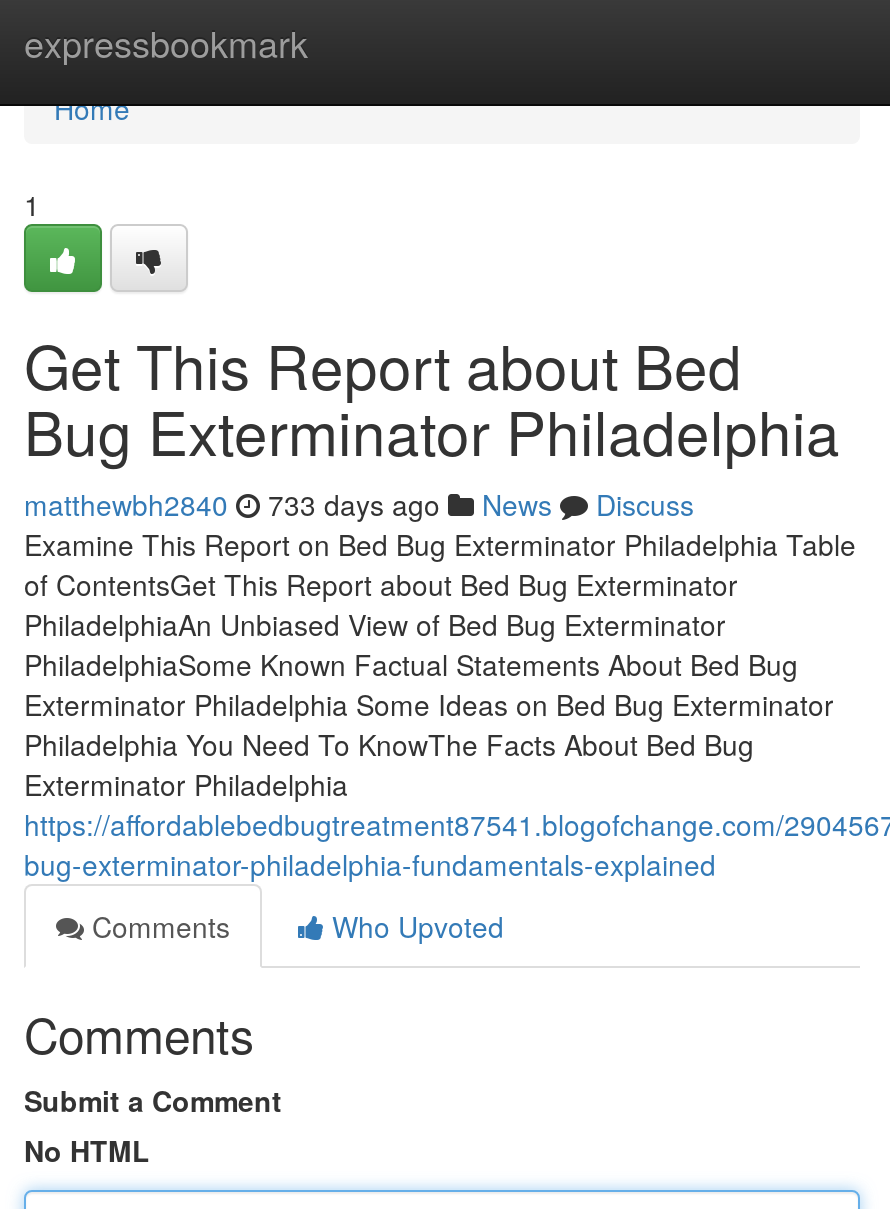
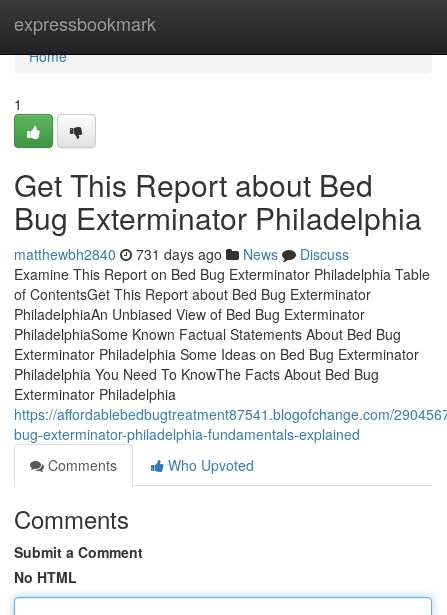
- matthewbh2840 733 days ago News Discuss
+ matthewbh2840 731 days ago News Discuss
